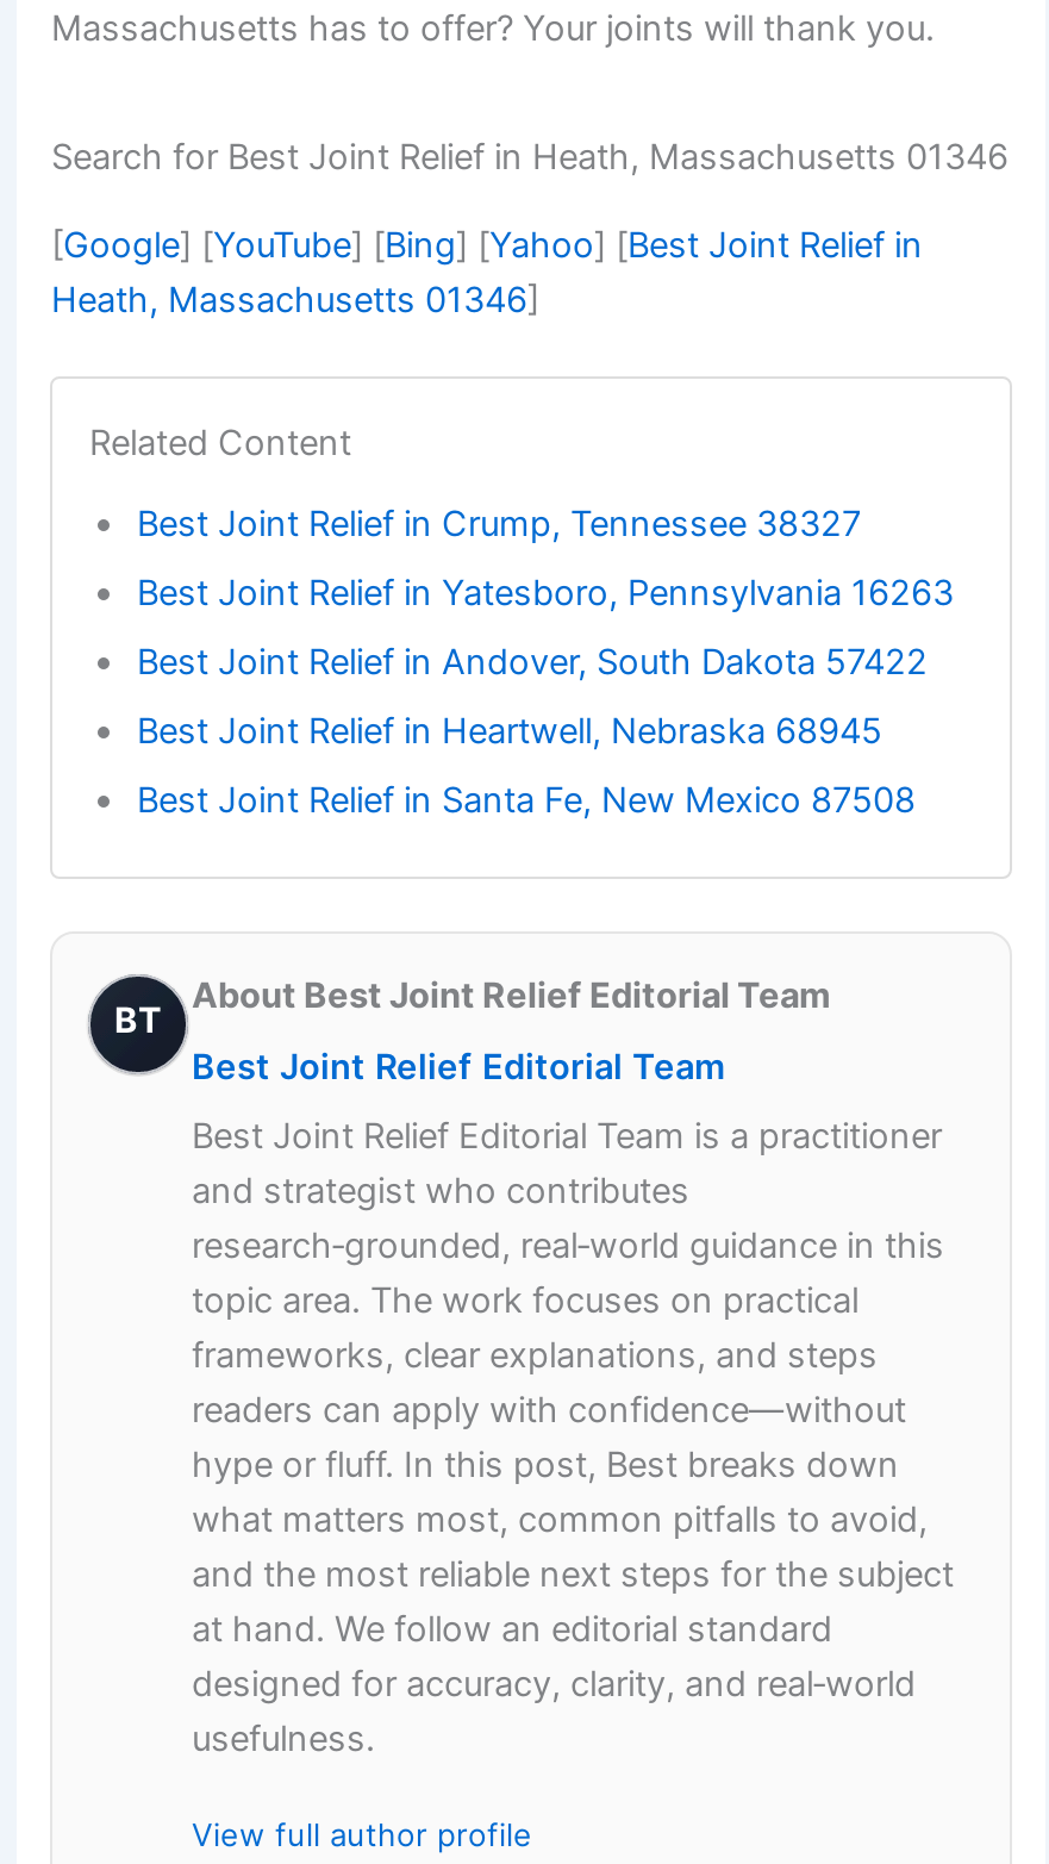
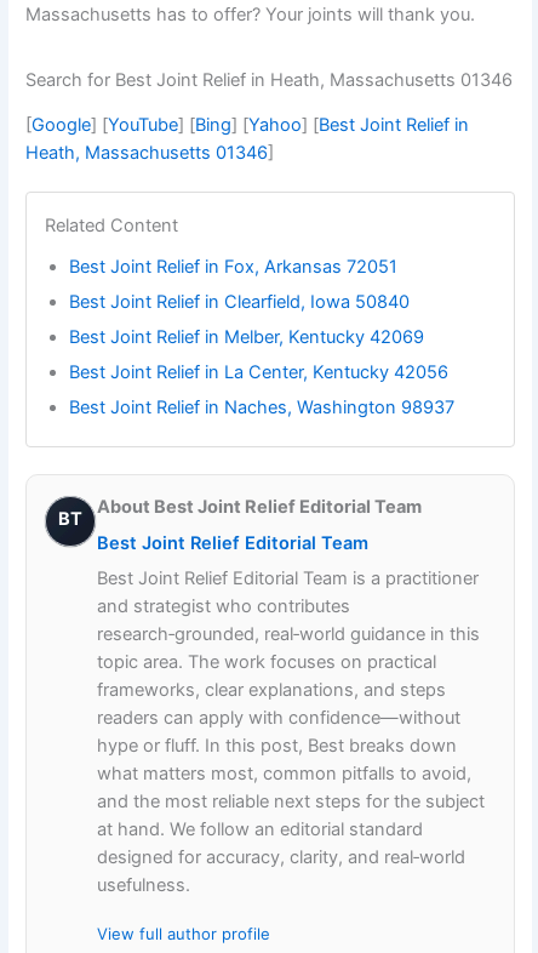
- Best Joint Relief in Crump, Tennessee 38327
+ Best Joint Relief in Fox, Arkansas 72051

- Best Joint Relief in Yatesboro, Pennsylvania 16263
+ Best Joint Relief in Clearfield, Iowa 50840

- Best Joint Relief in Andover, South Dakota 57422
+ Best Joint Relief in Melber, Kentucky 42069

- Best Joint Relief in Heartwell, Nebraska 68945
+ Best Joint Relief in La Center, Kentucky 42056

- Best Joint Relief in Santa Fe, New Mexico 87508
+ Best Joint Relief in Naches, Washington 98937
